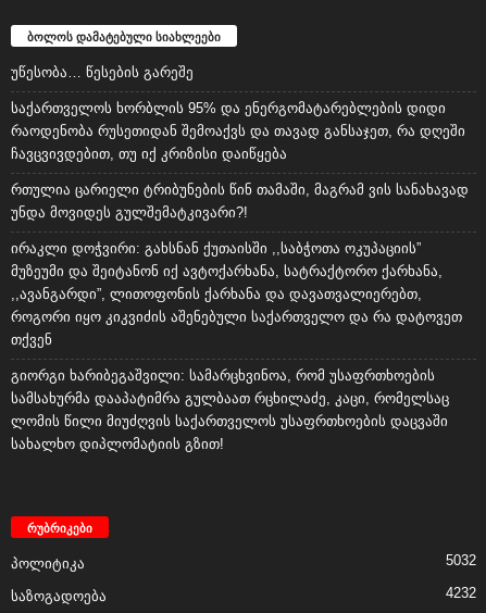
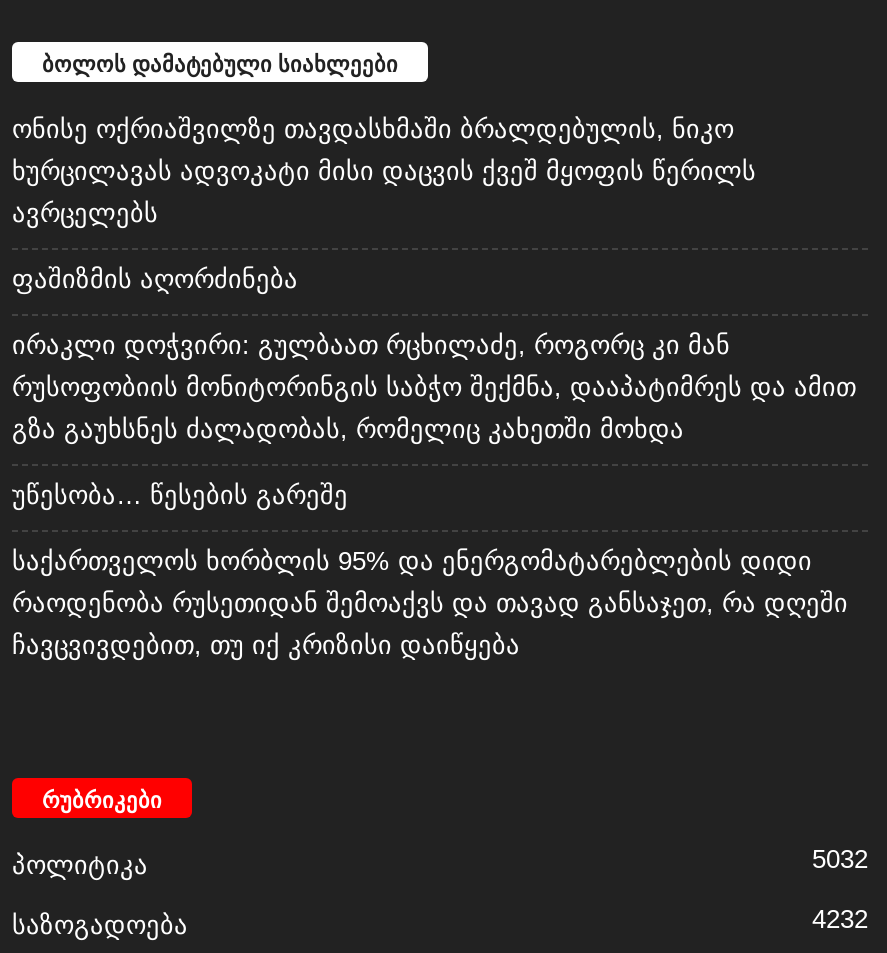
+ ონისე ოქრიაშვილზე თავდასხმაში ბრალდებულის, ნიკო
+ ხურცილავას ადვოკატი მისი დაცვის ქვეშ მყოფის წერილს
+ ავრცელებს
+ ფაშიზმის აღორძინება
+ ირაკლი დოჭვირი: გულბაათ რცხილაძე, როგორც კი მან
+ რუსოფობიის მონიტორინგის საბჭო შექმნა, დააპატიმრეს და ამით
+ გზა გაუხსნეს ძალადობას, რომელიც კახეთში მოხდა

moved down: უწესობა… წესების გარეშე | საქართველოს ხორბლის 95% და ენერგომატარებლების დიდი | რაოდენობა რუსეთიდან შემოაქვს და თავად განსაჯეთ, რა დღეში | ჩავცვივდებით, თუ იქ კრიზისი დაიწყება

- რთულია ცარიელი ტრიბუნების წინ თამაში, მაგრამ ვის სანახავად
- უნდა მოვიდეს გულშემატკივარი?!
- ირაკლი დოჭვირი: გახსნან ქუთაისში ,,საბჭოთა ოკუპაციის”
- მუზეუმი და შეიტანონ იქ ავტოქარხანა, სატრაქტორო ქარხანა,
- ,,ავანგარდი”, ლითოფონის ქარხანა და დავათვალიერებთ,
- როგორი იყო კიკვიძის აშენებული საქართველო და რა დატოვეთ
- თქვენ
- გიორგი ხარიბეგაშვილი: სამარცხვინოა, რომ უსაფრთხოების
- სამსახურმა დააპატიმრა გულბაათ რცხილაძე, კაცი, რომელსაც
- ლომის წილი მიუძღვის საქართველოს უსაფრთხოების დაცვაში
- სახალხო დიპლომატიის გზით!
